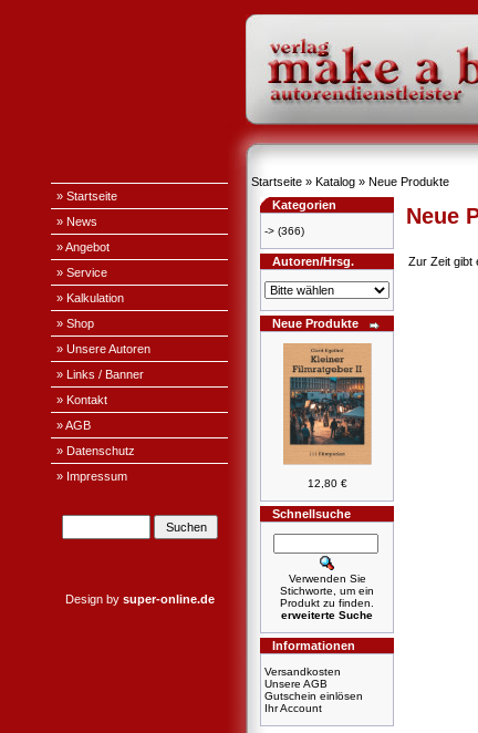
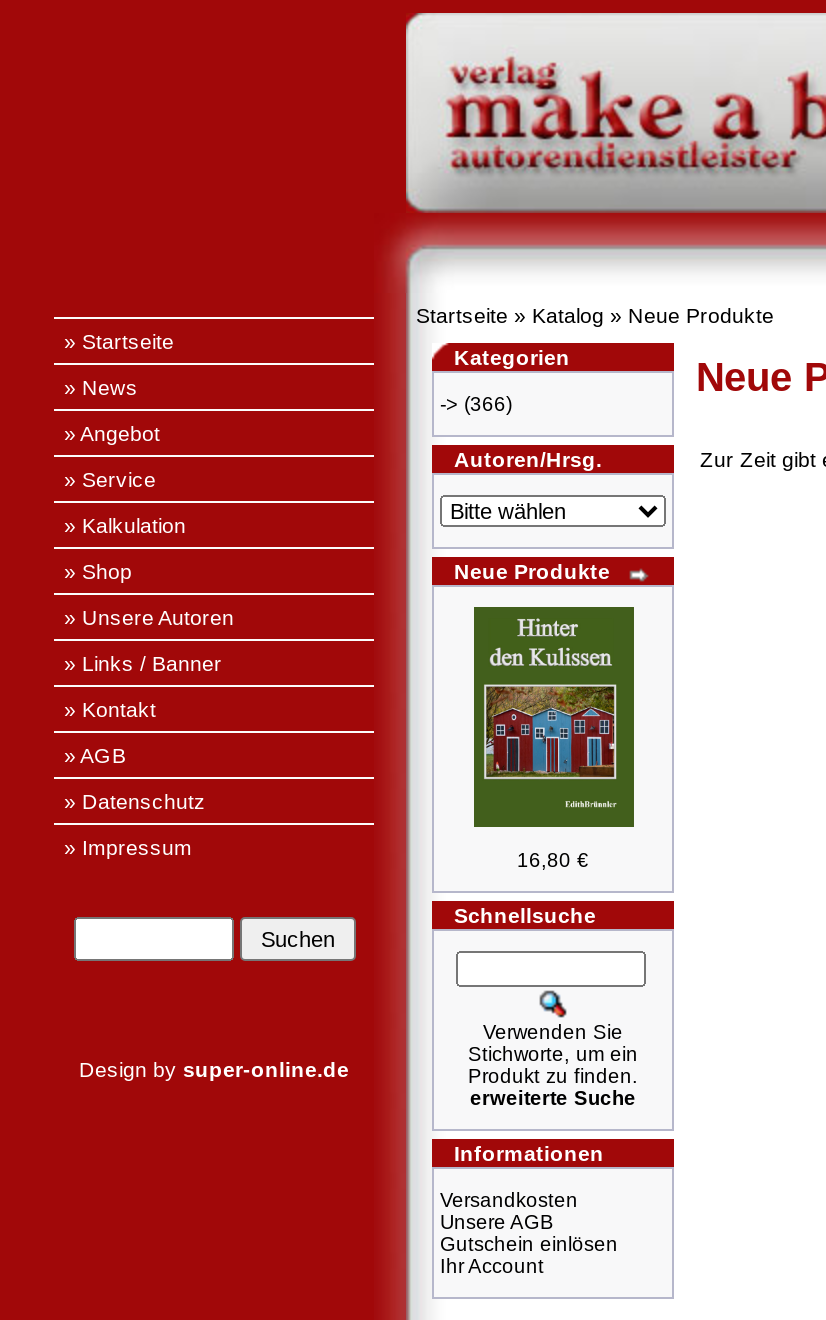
- [image]
- 12,80 €
+ [image]
+ 16,80 €
